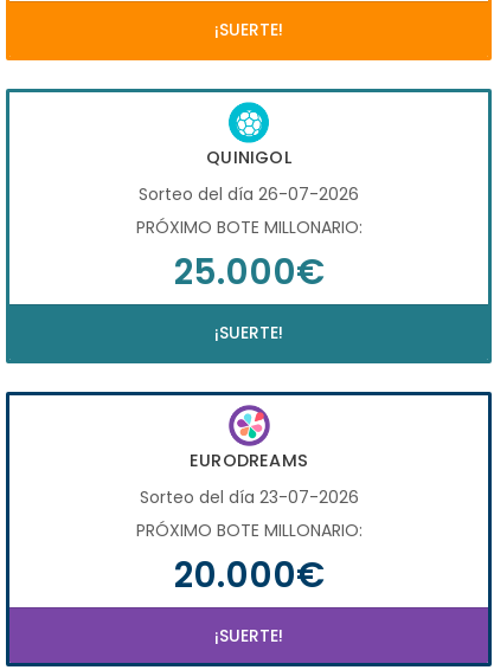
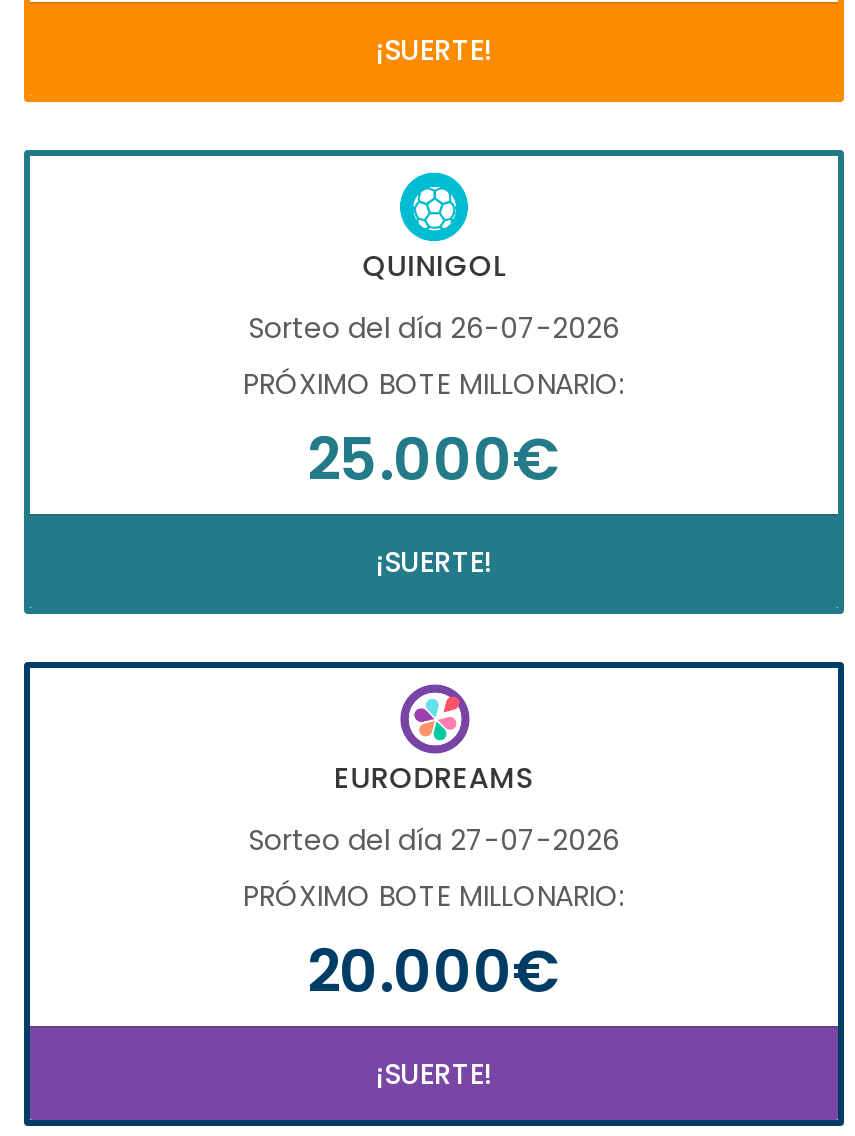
- Sorteo del día 23-07-2026
+ Sorteo del día 27-07-2026
